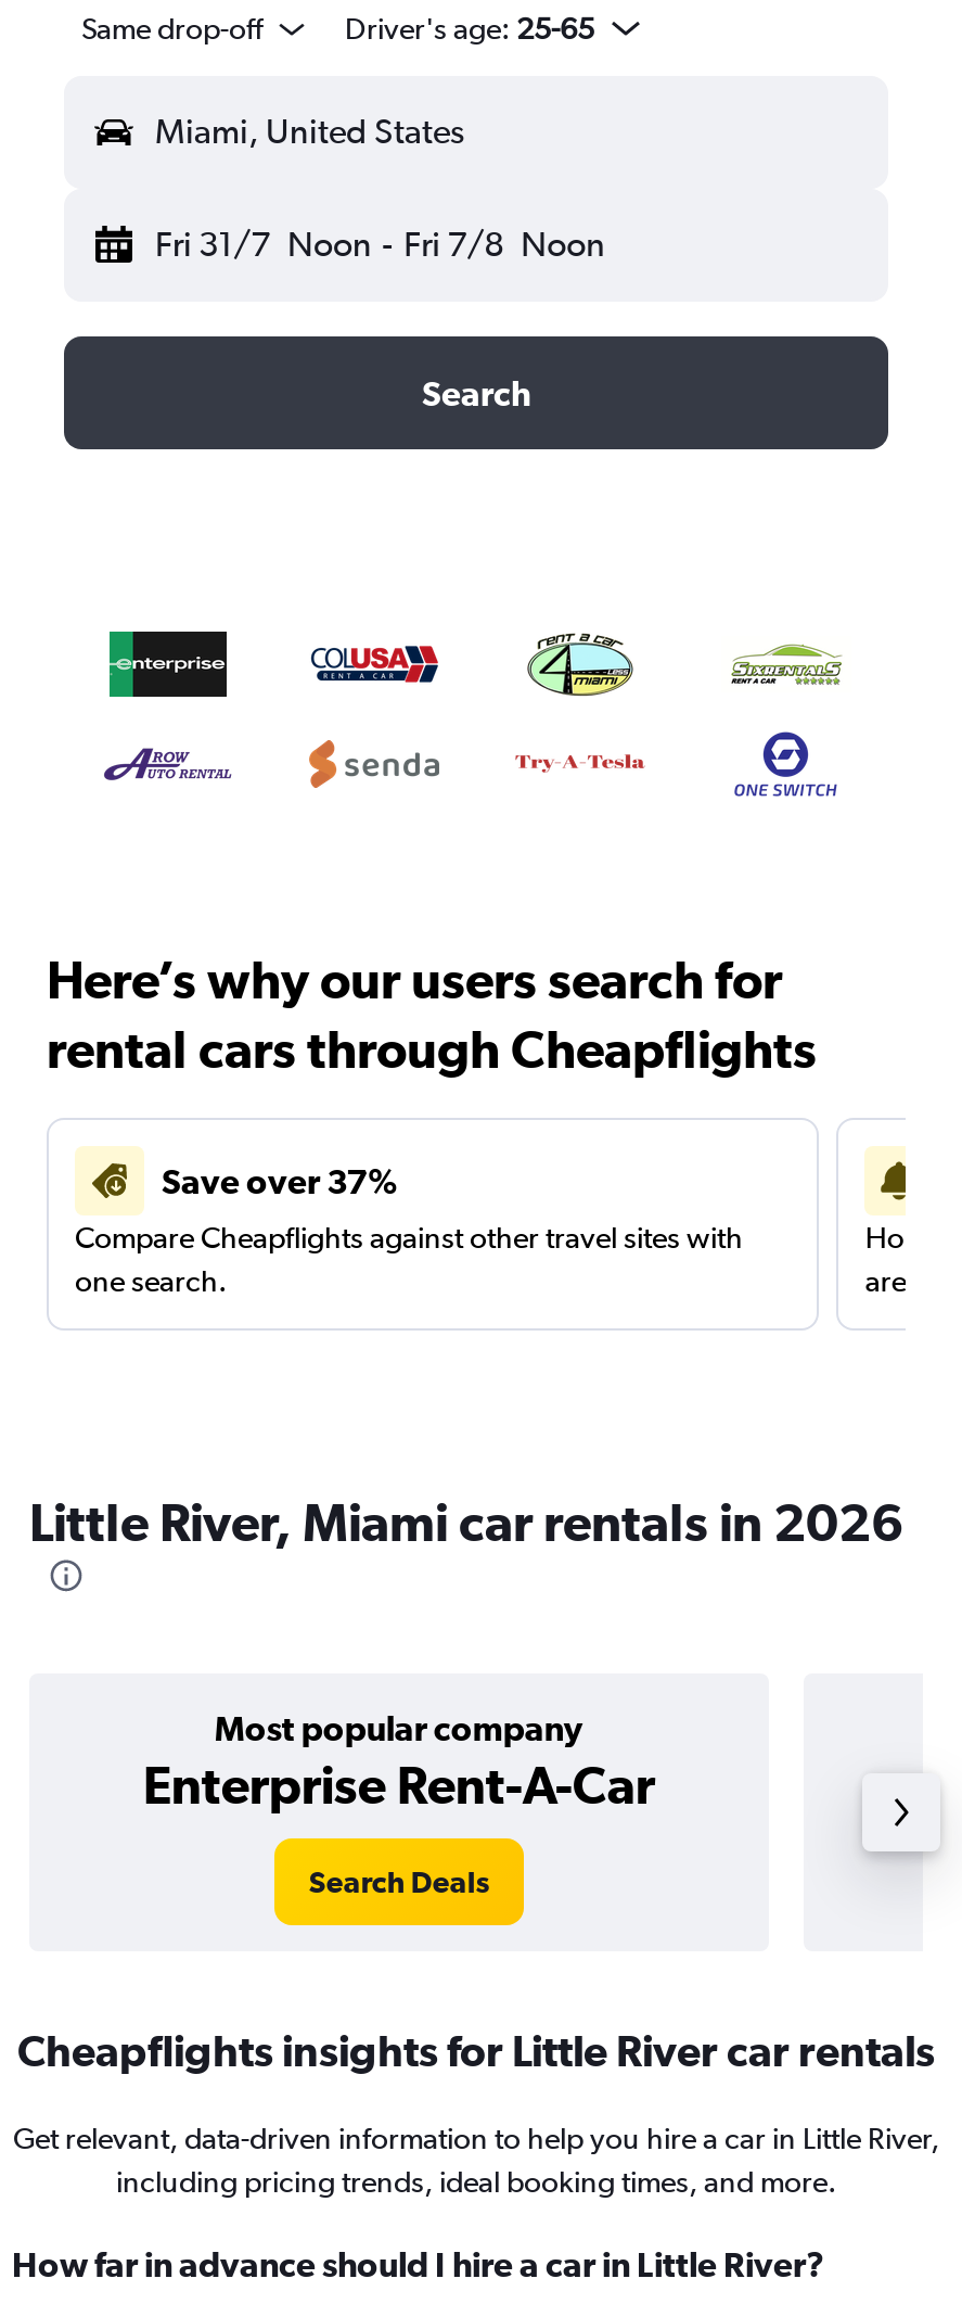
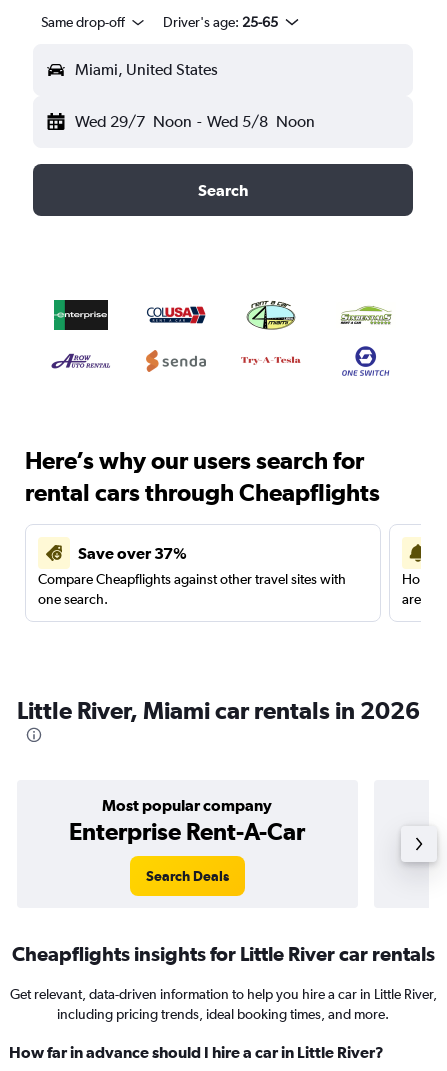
- Fri 31/7 Noon - Fri 7/8 Noon
+ Wed 29/7 Noon - Wed 5/8 Noon
